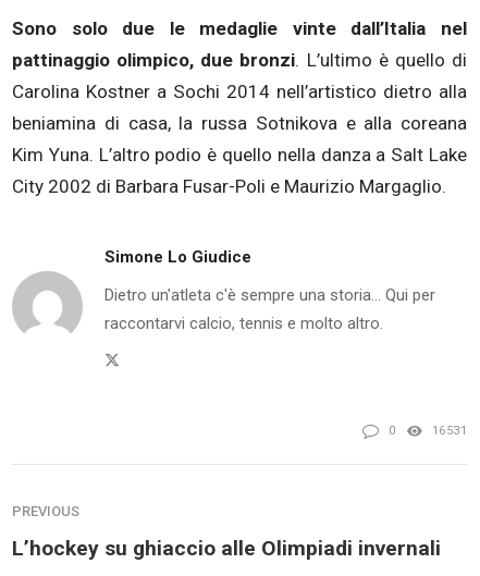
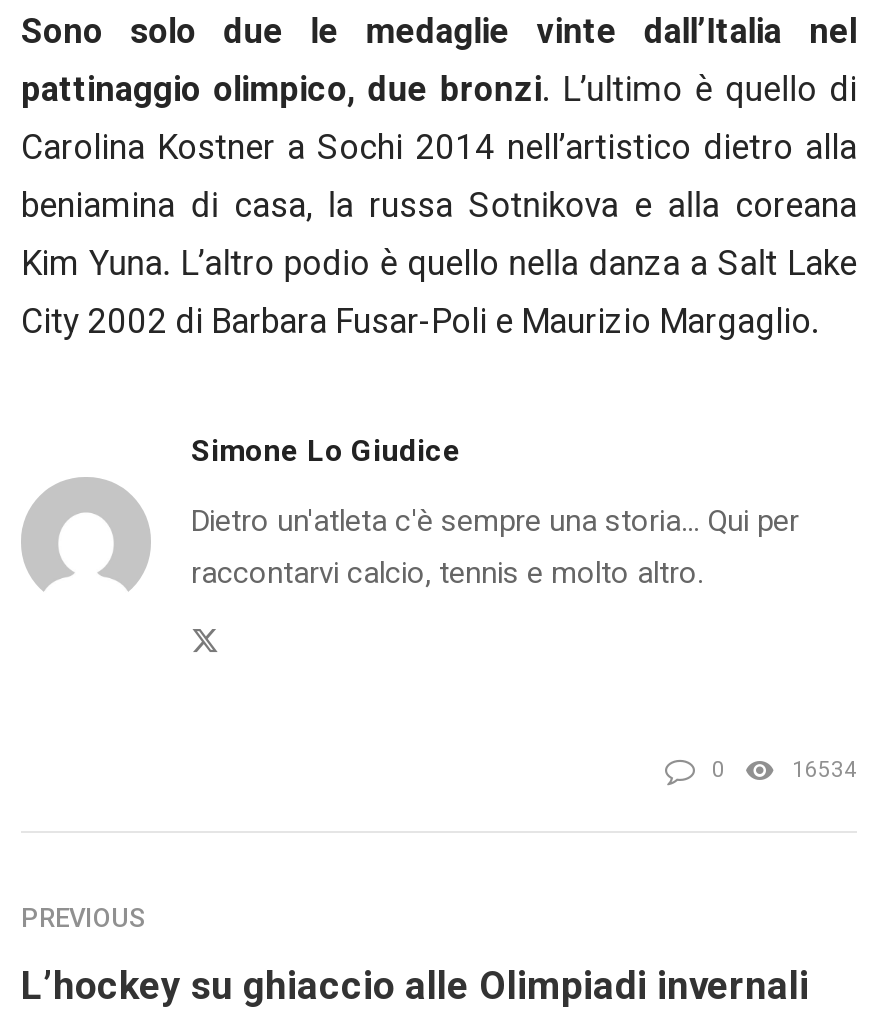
- 16531
+ 16534
